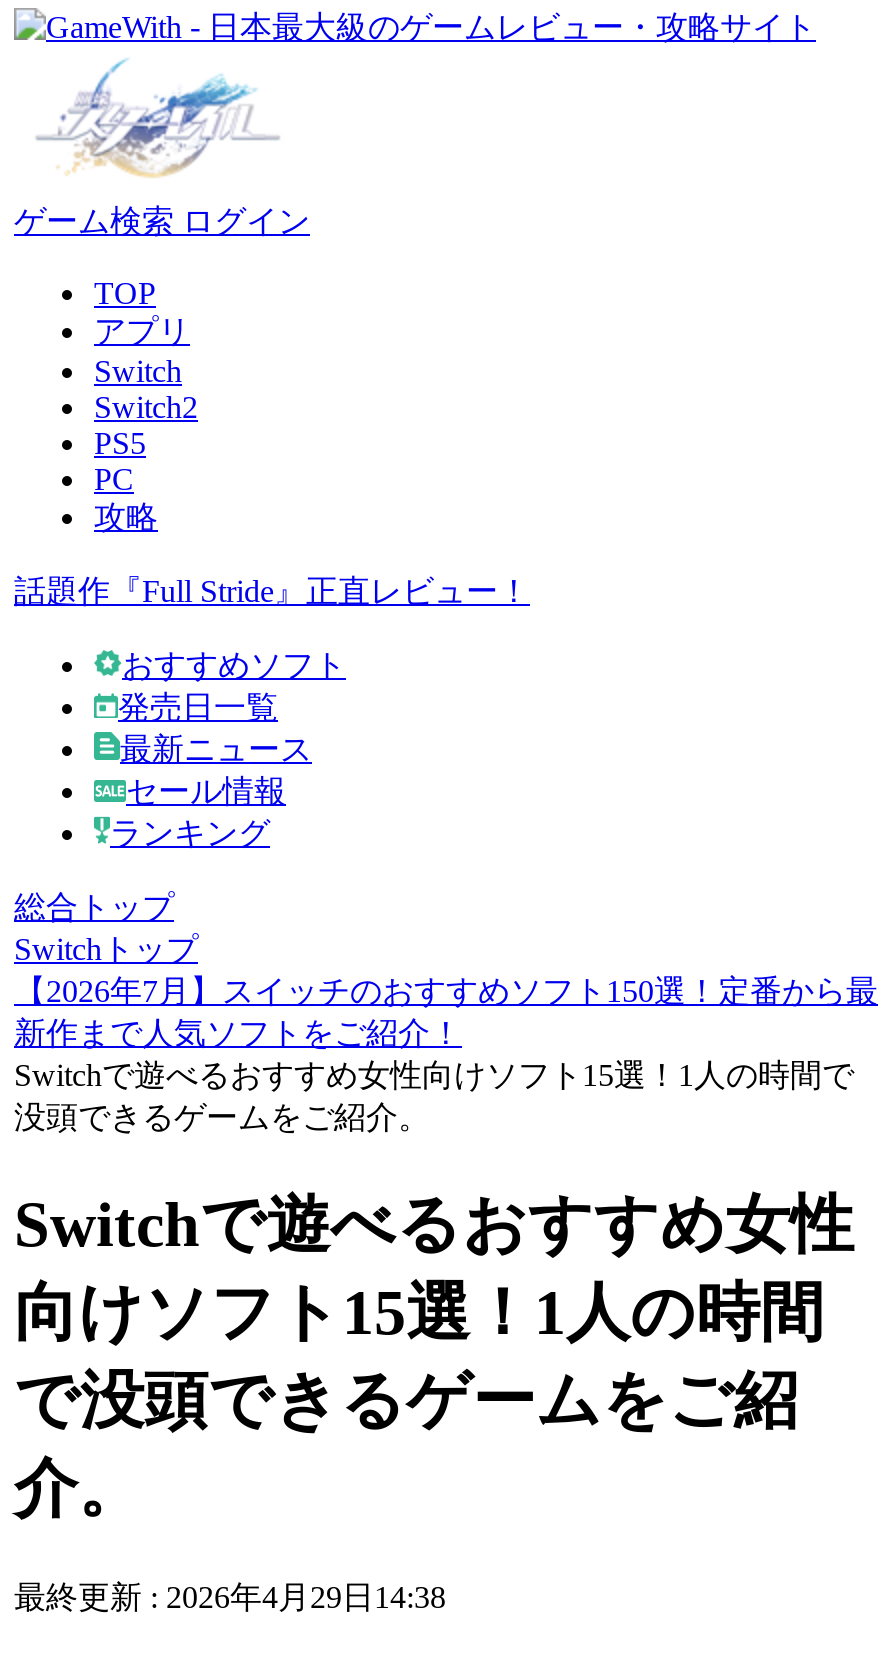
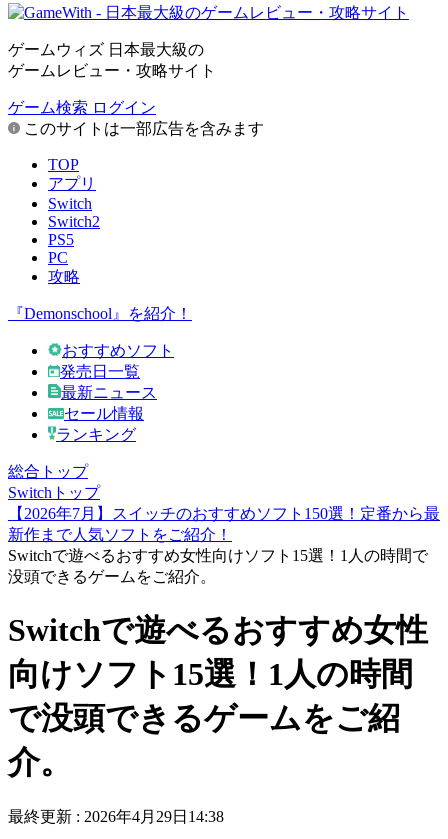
+ ゲームウィズ 日本最大級の
+ ゲームレビュー・攻略サイト

+ このサイトは一部広告を含みます

- 話題作『Full Stride』正直レビュー！
+ 『Demonschool』を紹介！
